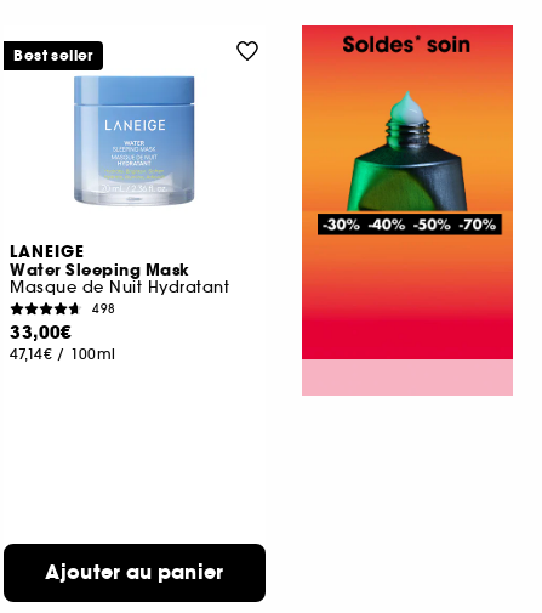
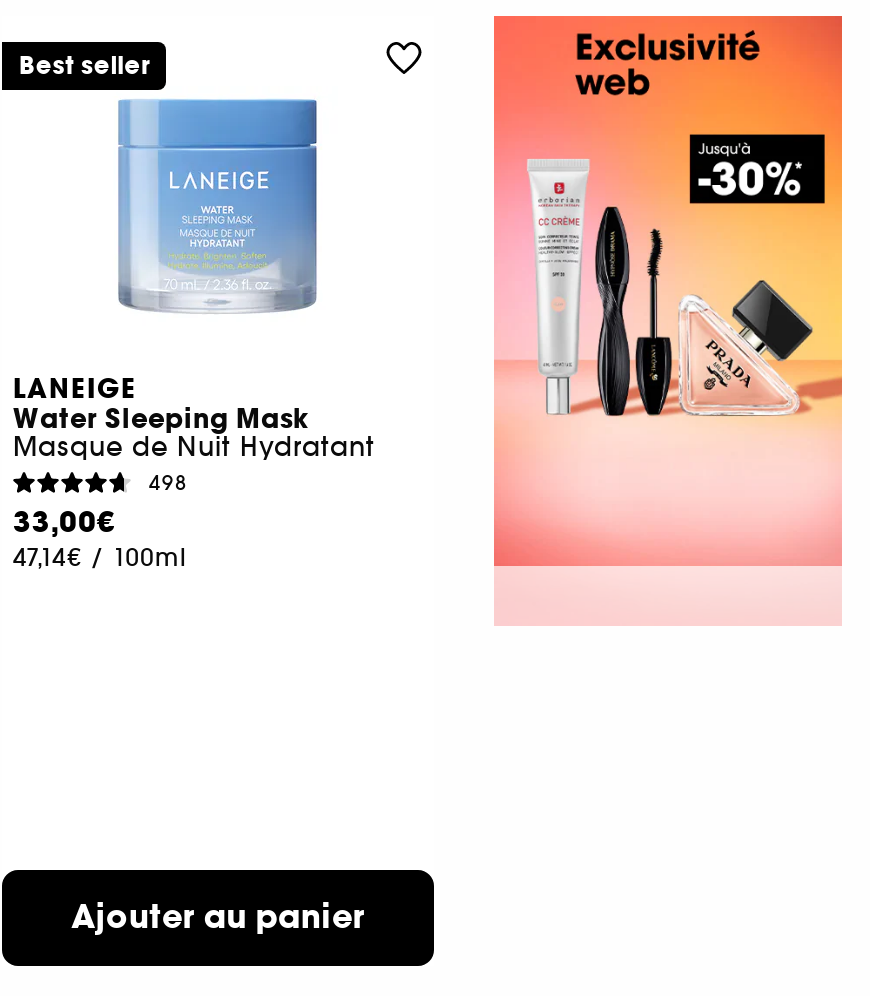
- [image]
+ [image]
